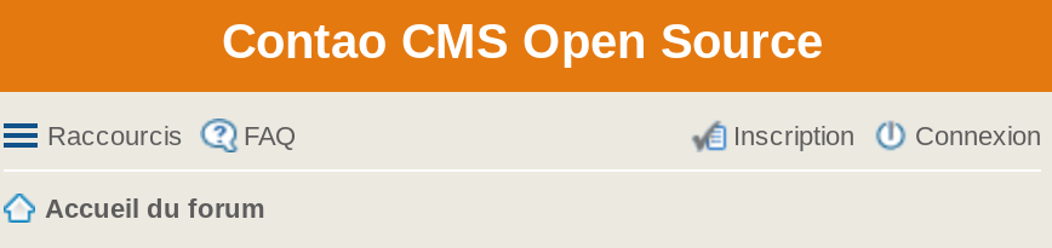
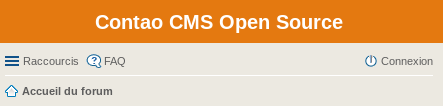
- Inscription
